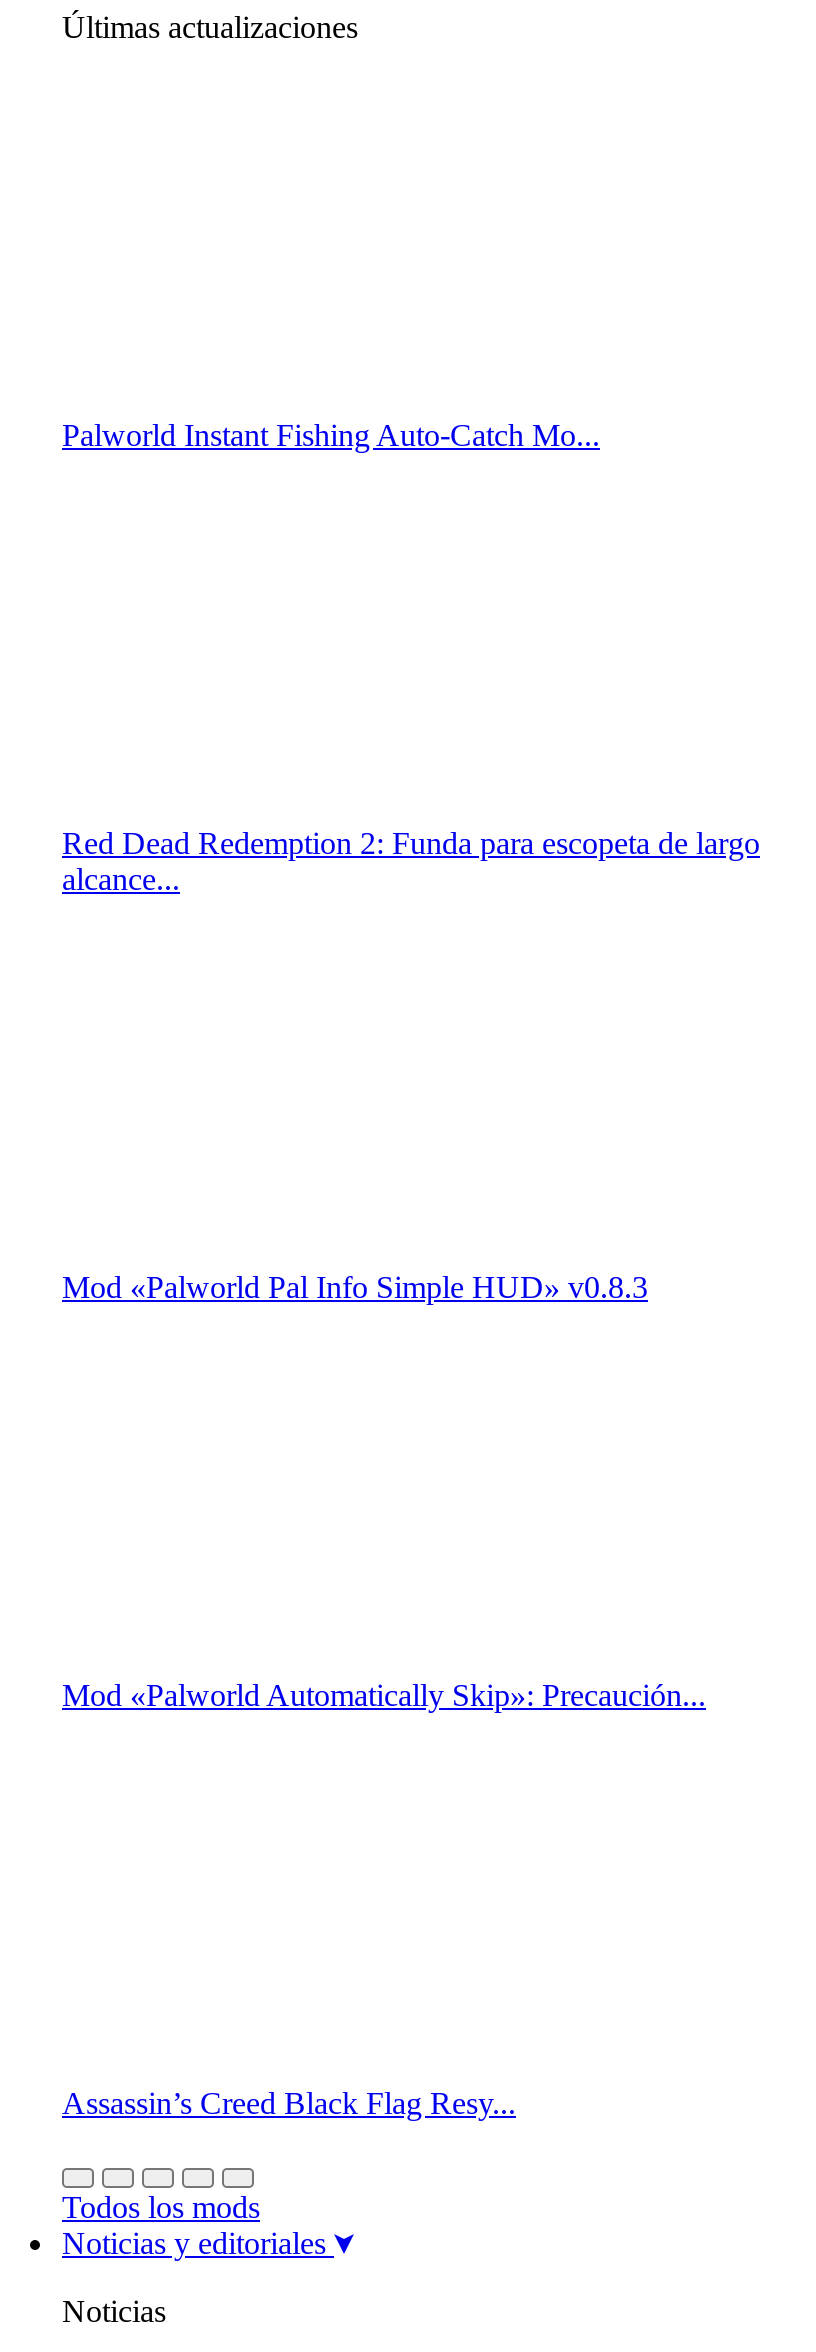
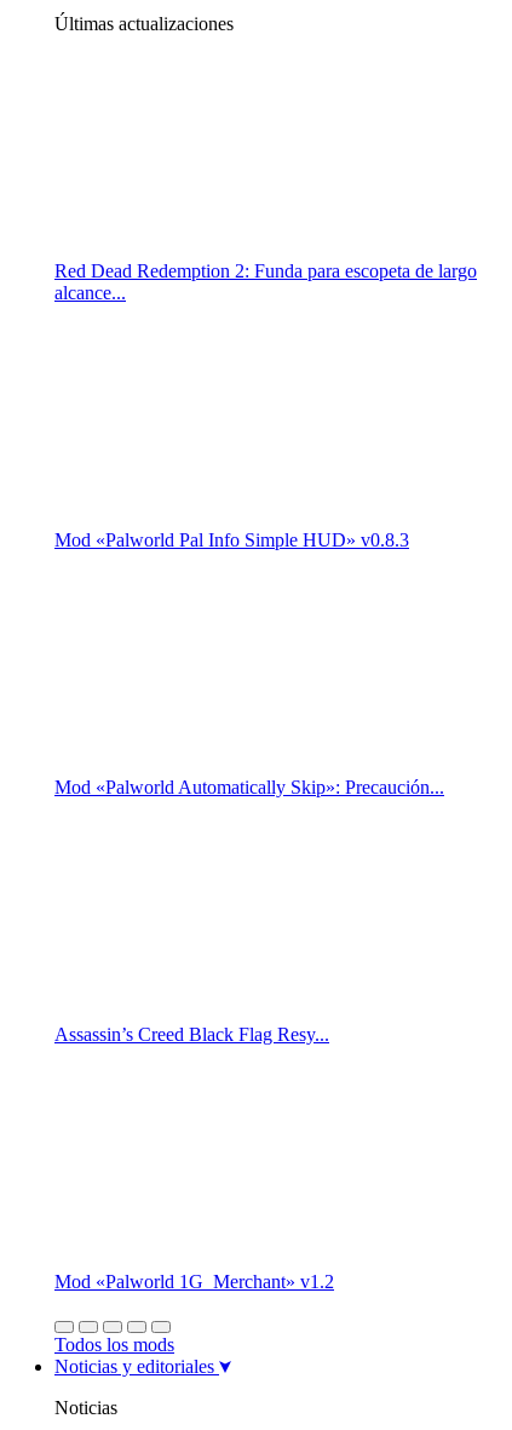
- Palworld Instant Fishing Auto-Catch Mo...

moved up: Red Dead Redemption 2: Funda para escopeta de largo | alcance... | Mod «Palworld Pal Info Simple HUD» v0.8.3 | Mod «Palworld Automatically Skip»: Precaución... | Assassin’s Creed Black Flag Resy...

+ Mod «Palworld 1G_Merchant» v1.2
